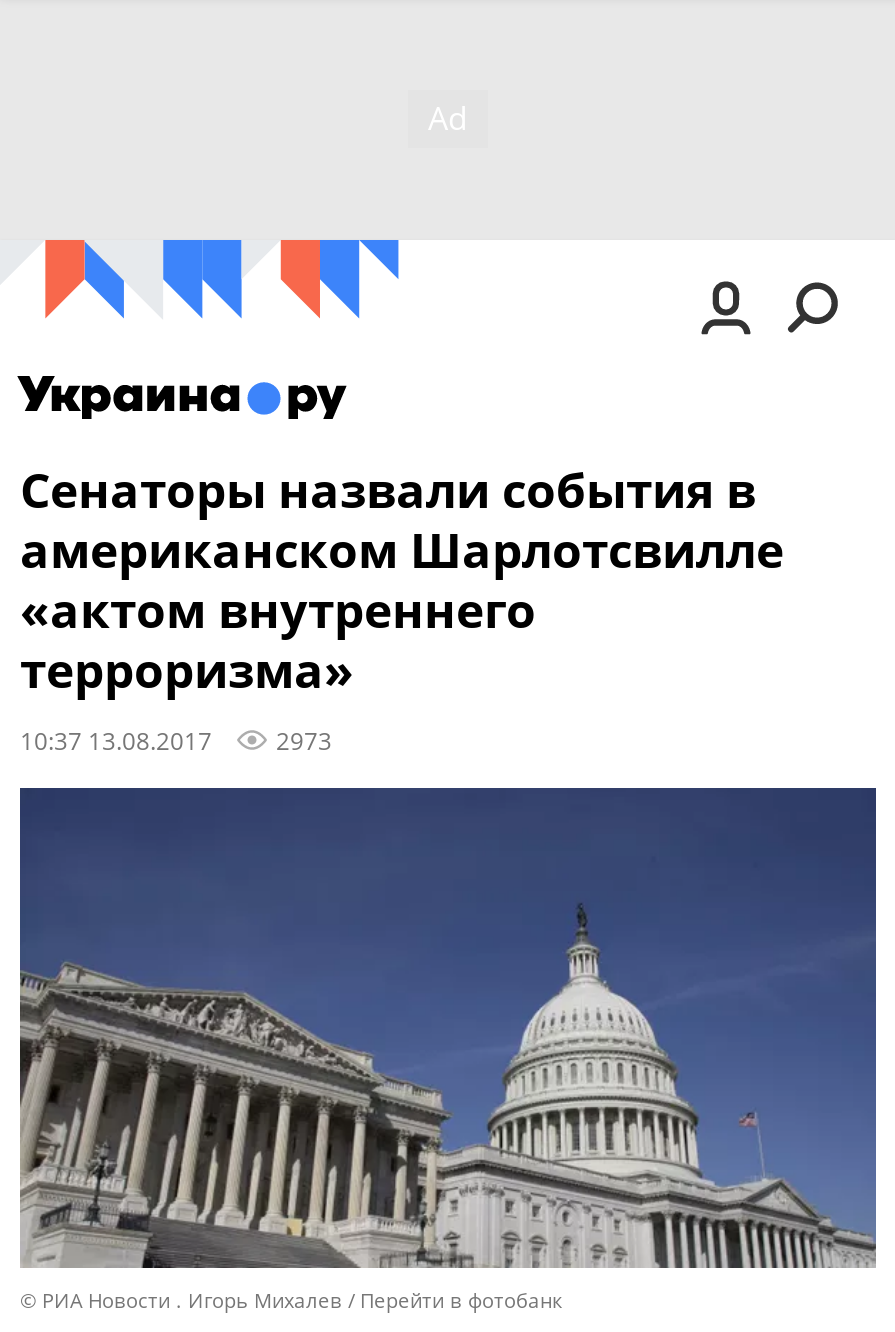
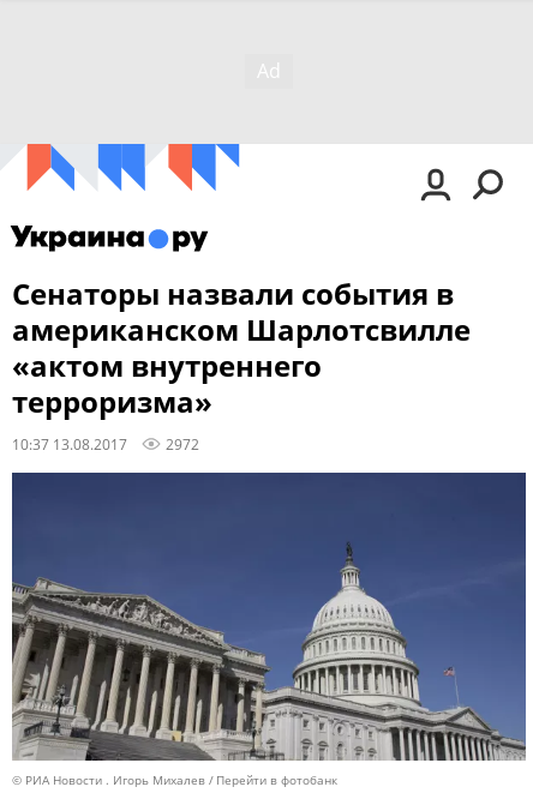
- 10:37 13.08.2017 2973
+ 10:37 13.08.2017 2972
